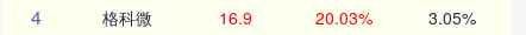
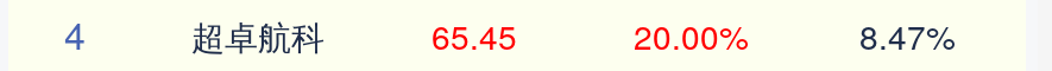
- 格科微
- 16.9
- 20.03%
- 3.05%
+ 超卓航科
+ 65.45
+ 20.00%
+ 8.47%
